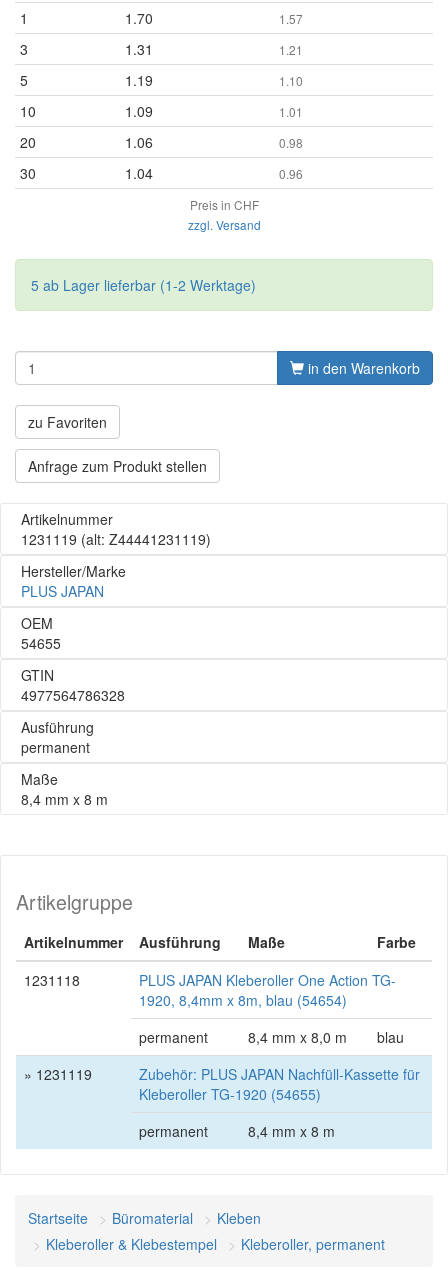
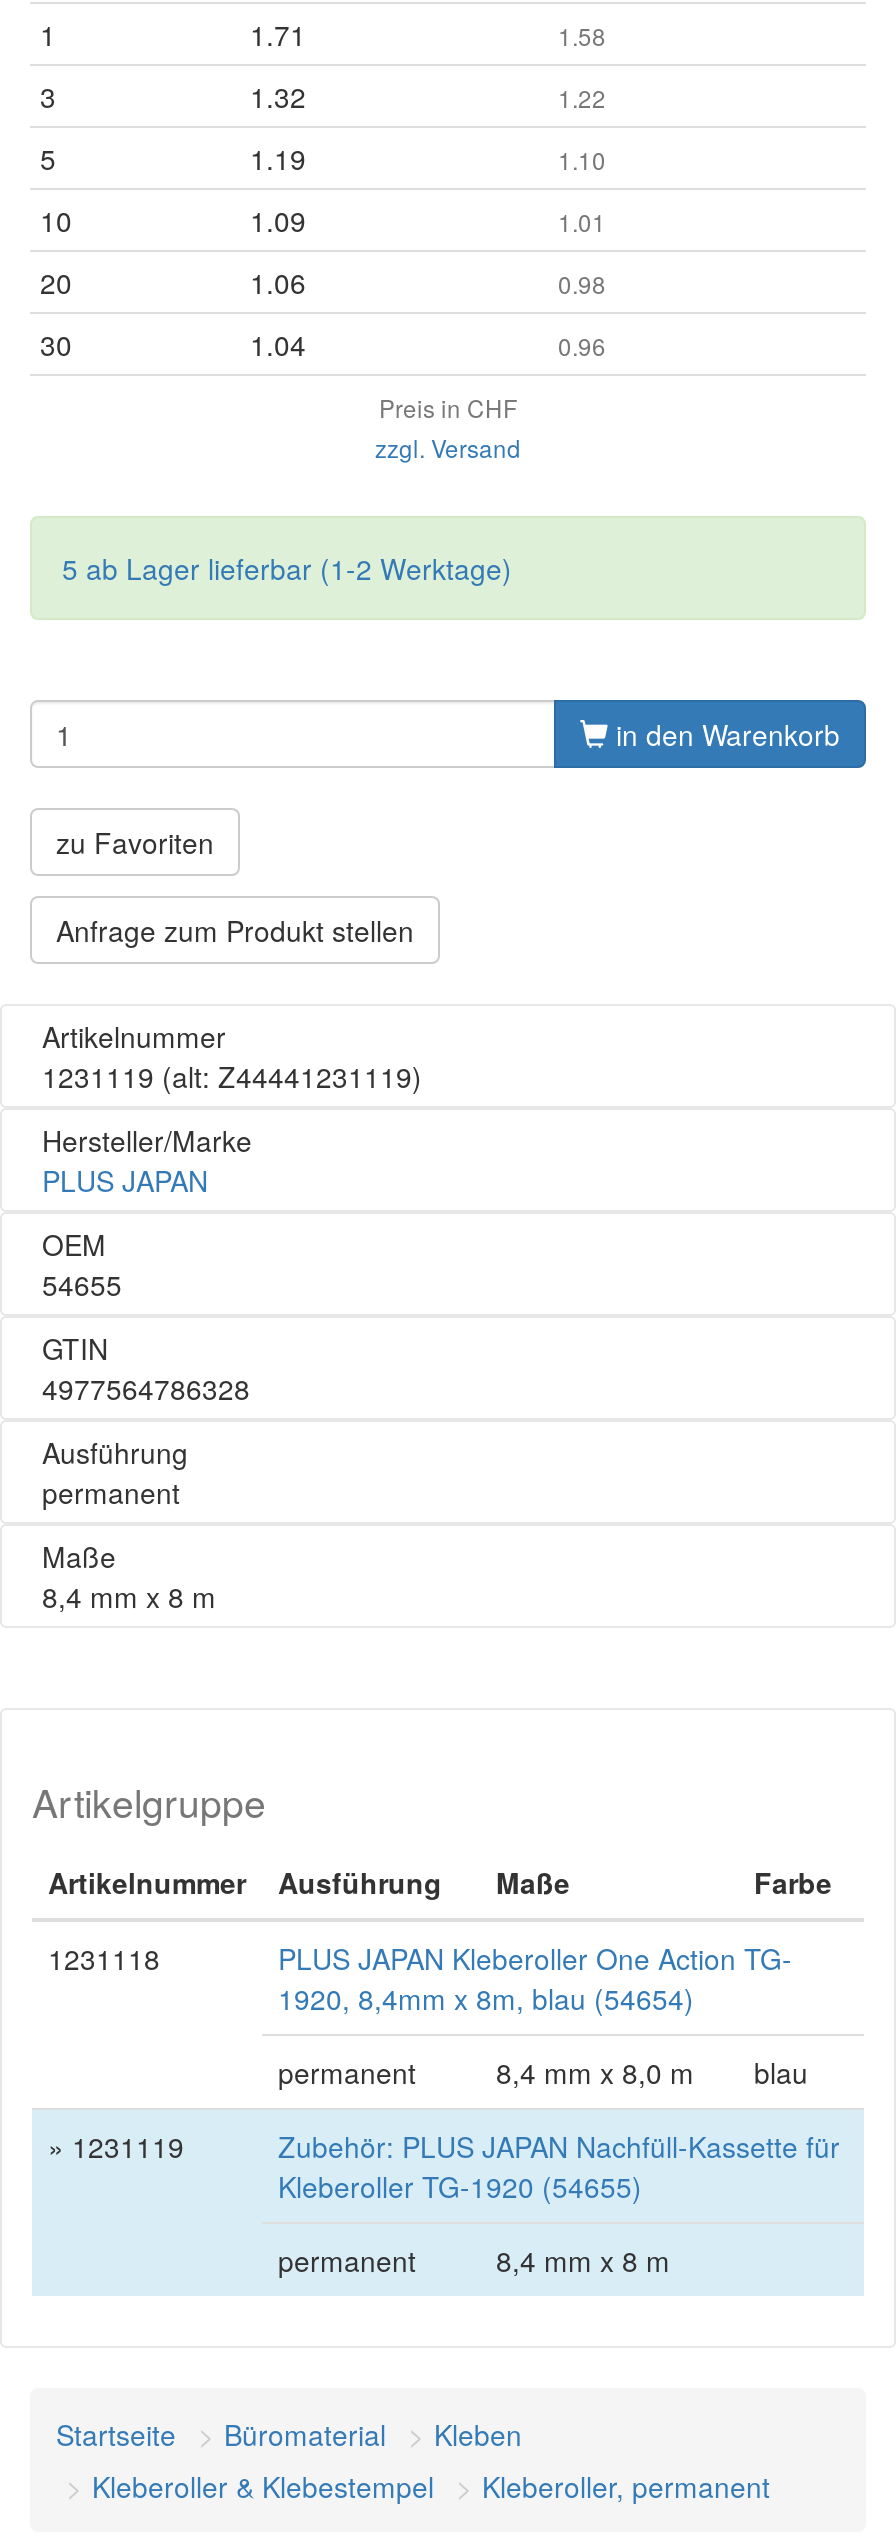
- 1.70
+ 1.71

- 1.57
+ 1.58

- 1.31
+ 1.32

- 1.21
+ 1.22
